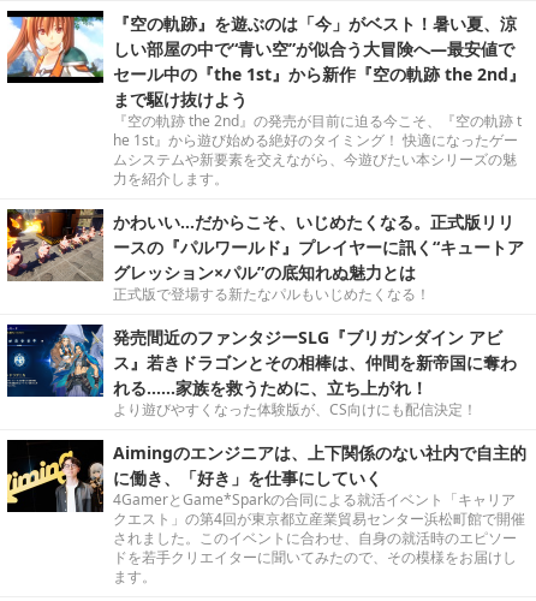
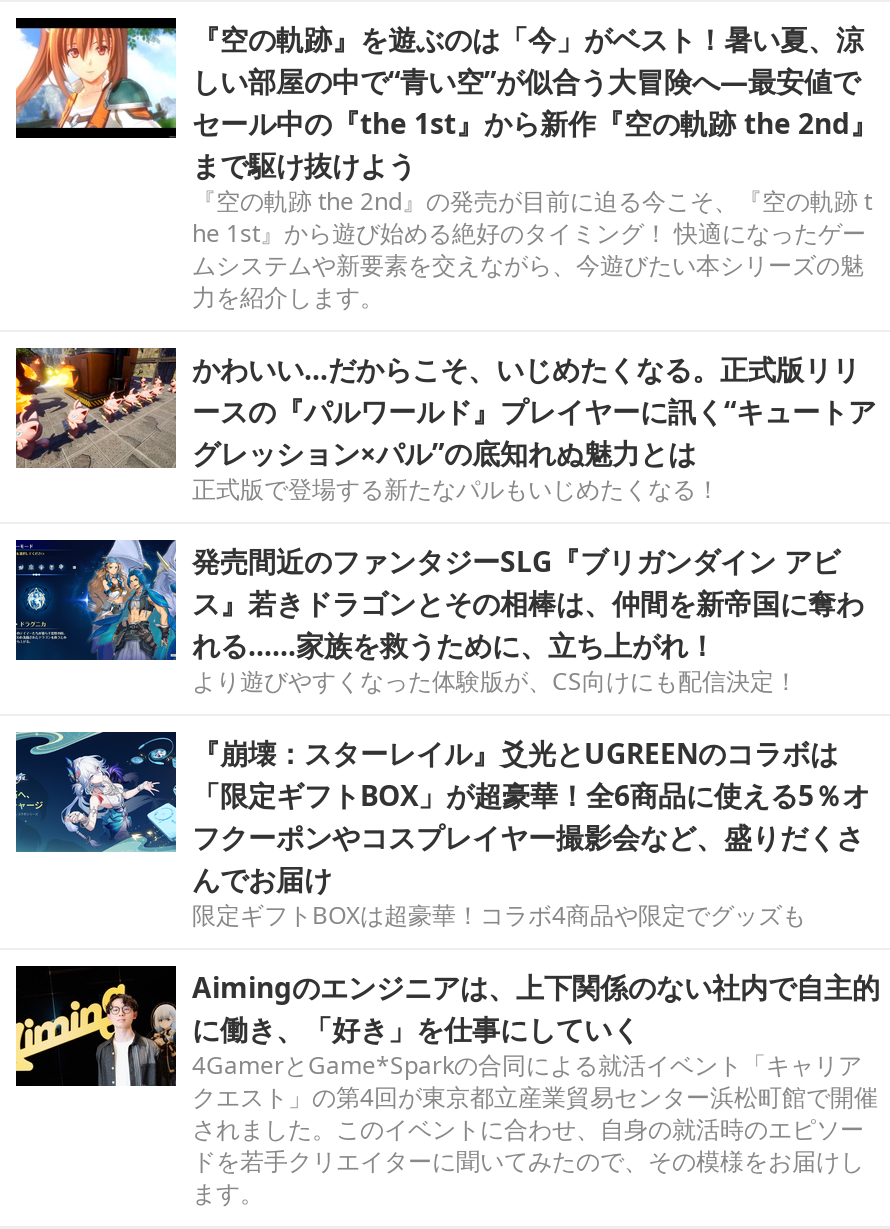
+ [image]
+ 『崩壊：スターレイル』爻光とUGREENのコラボは
+ 「限定ギフトBOX」が超豪華！全6商品に使える5％オ
+ フクーポンやコスプレイヤー撮影会など、盛りだくさ
+ んでお届け
+ 限定ギフトBOXは超豪華！コラボ4商品や限定でグッズも
